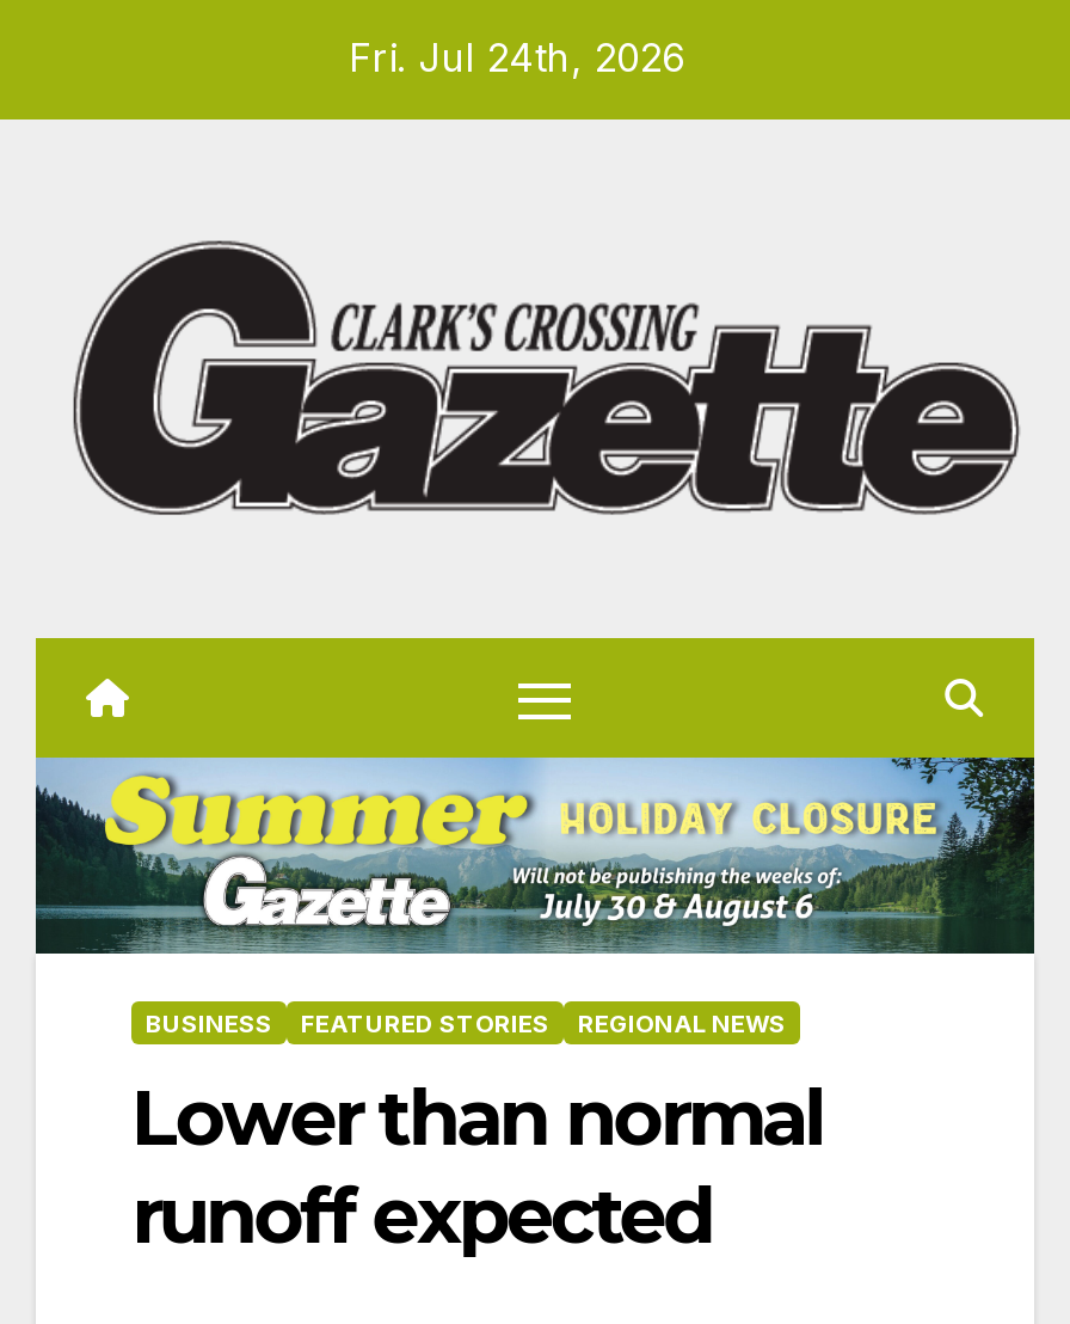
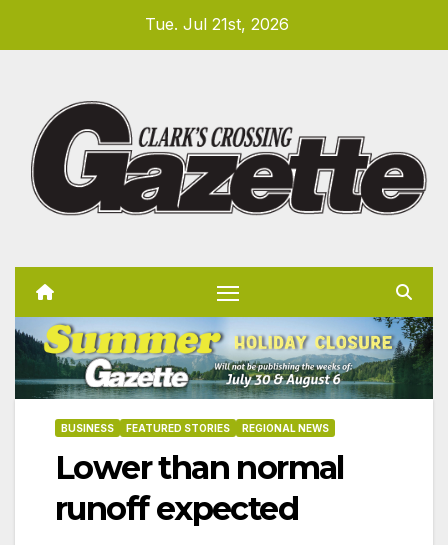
- Fri. Jul 24th, 2026
+ Tue. Jul 21st, 2026
